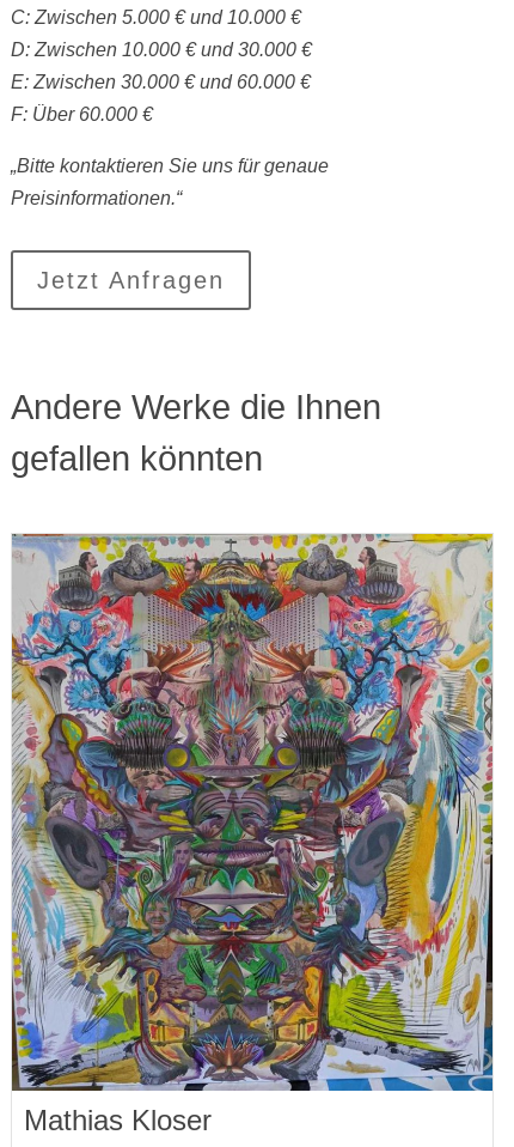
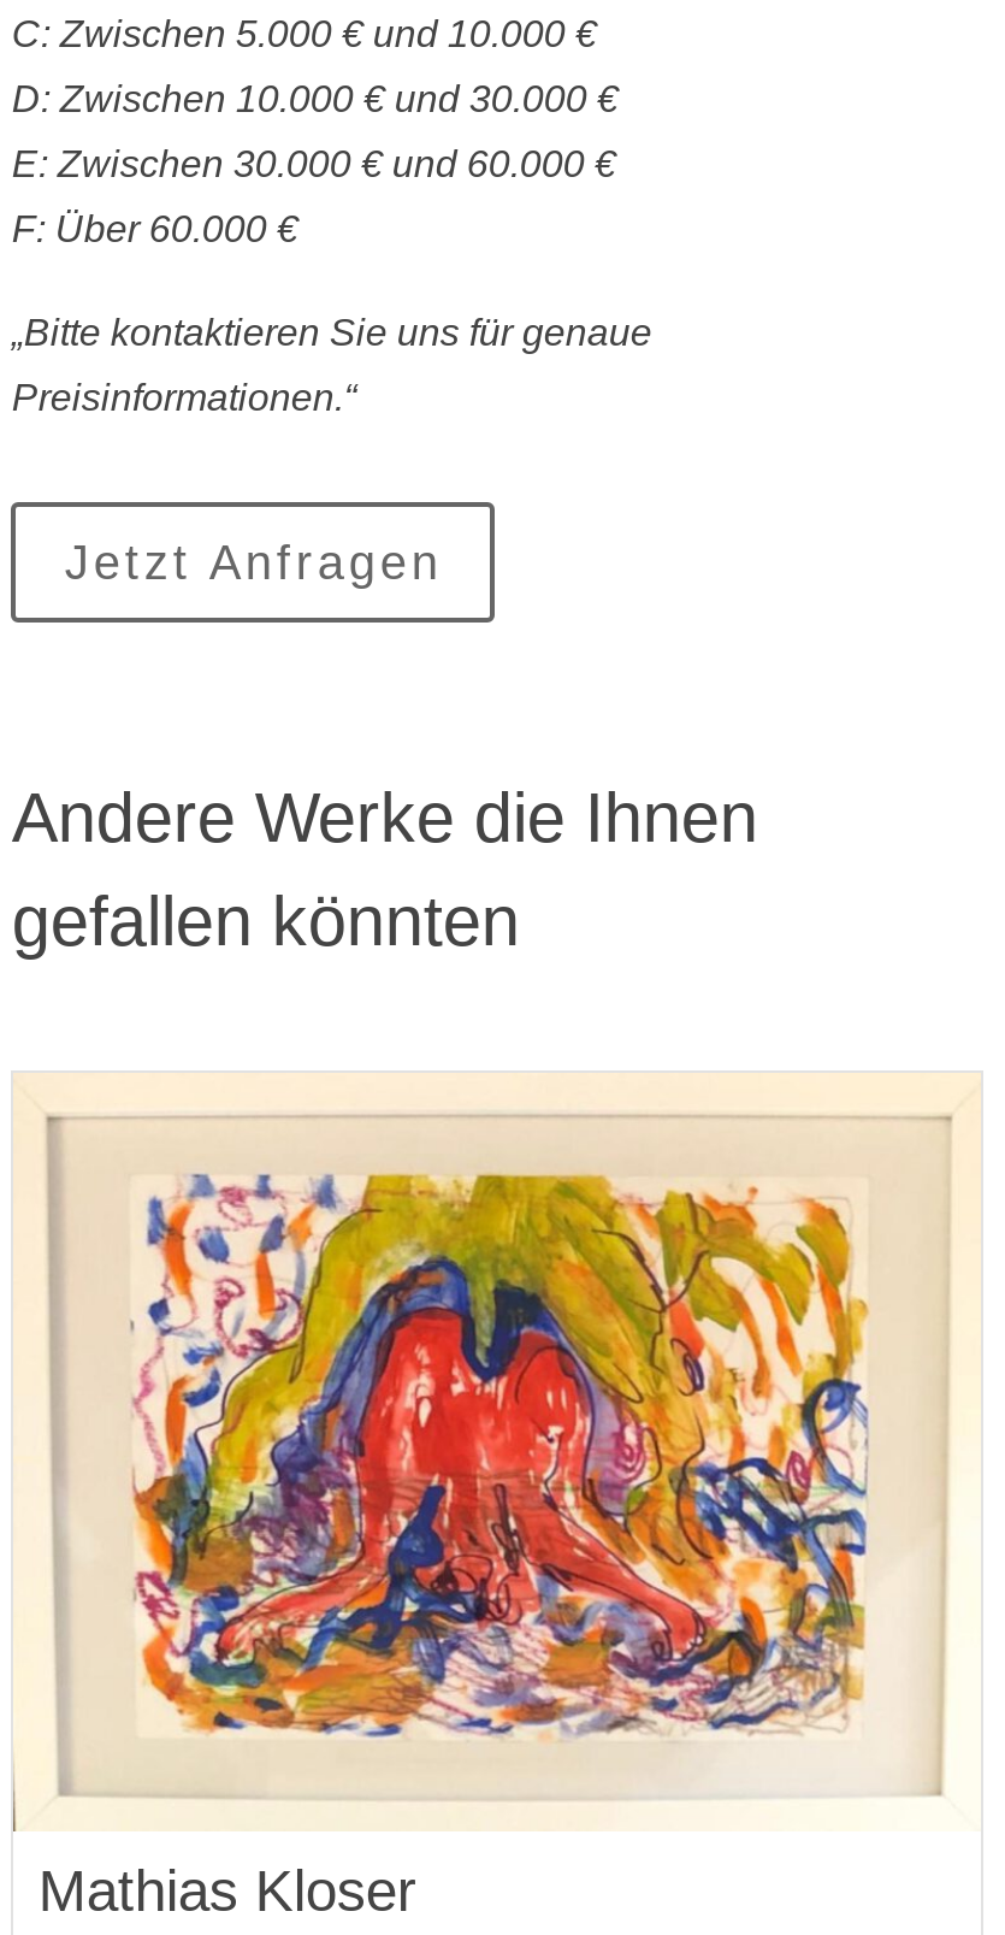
- [image]
+ [image]
